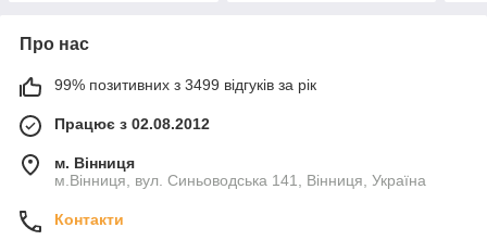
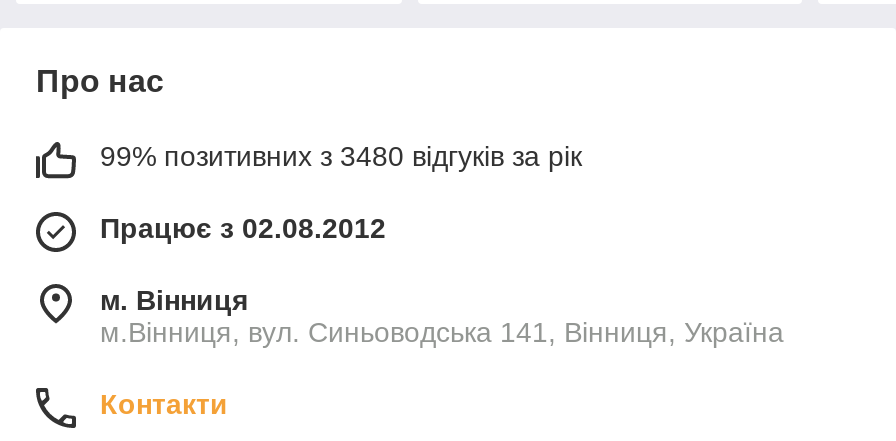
- 99% позитивних з 3499 відгуків за рік
+ 99% позитивних з 3480 відгуків за рік
